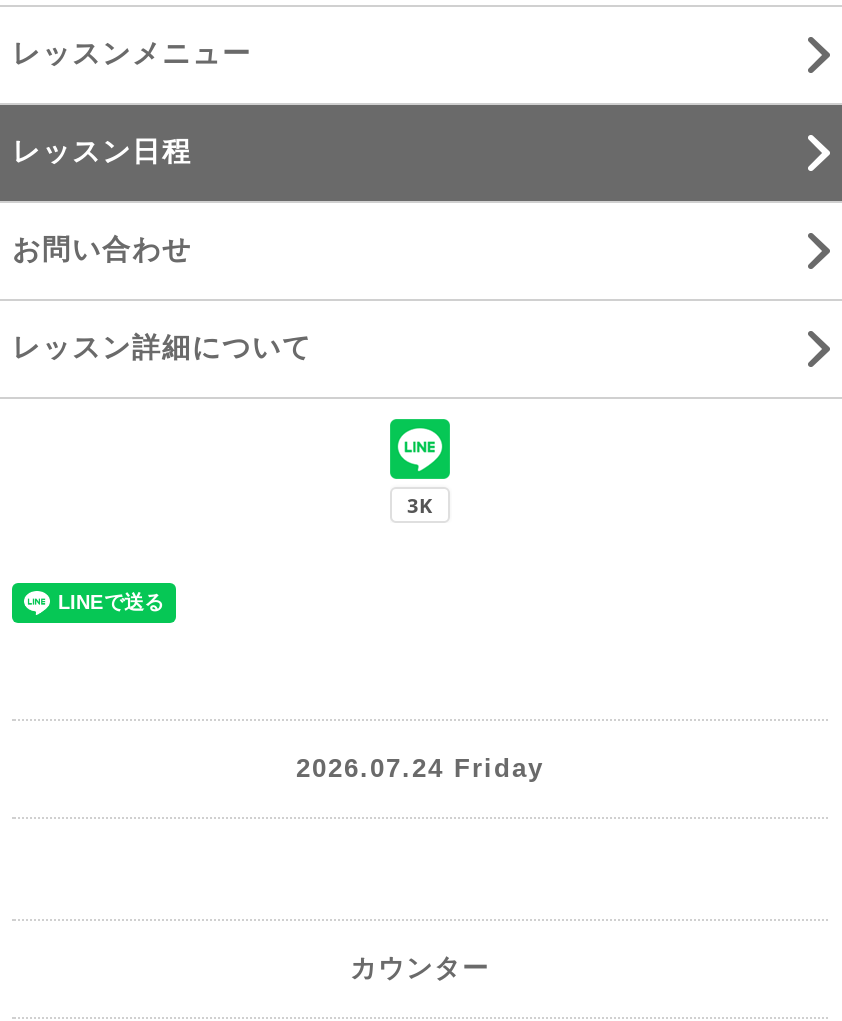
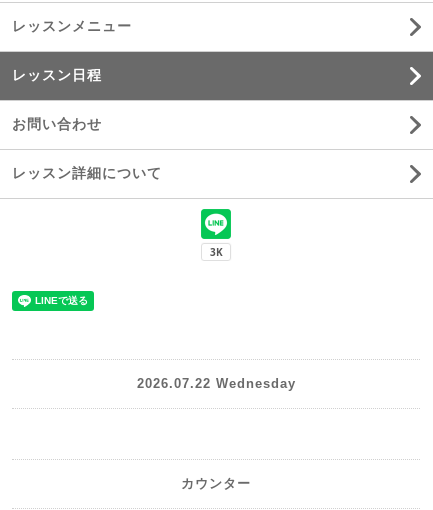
- 2026.07.24 Friday
+ 2026.07.22 Wednesday
